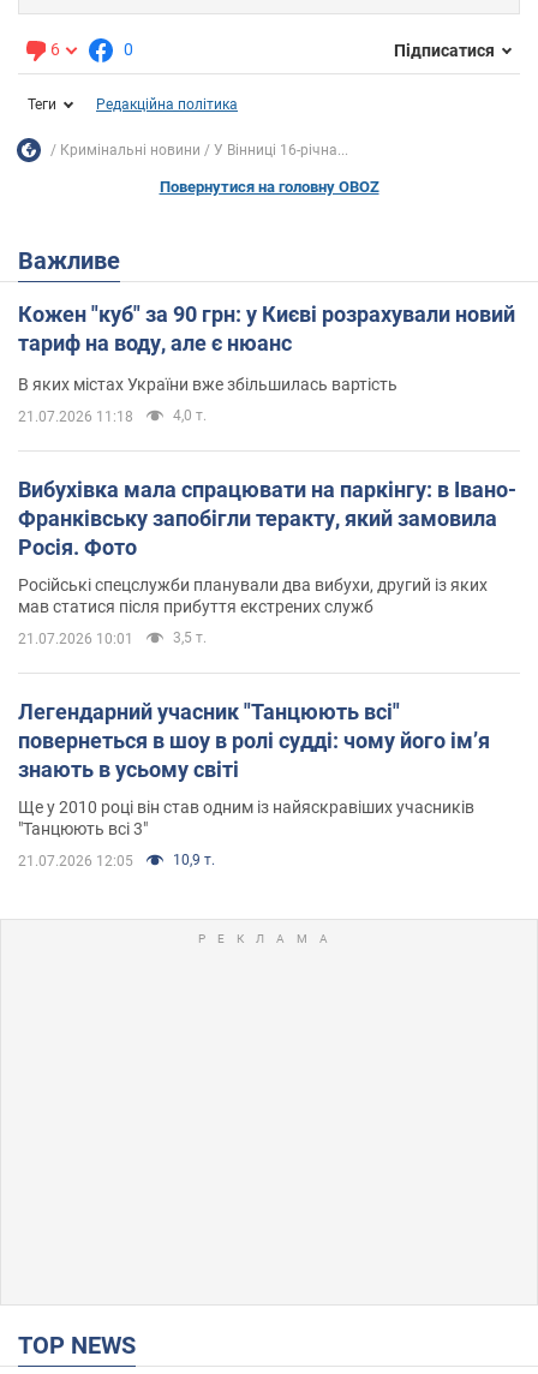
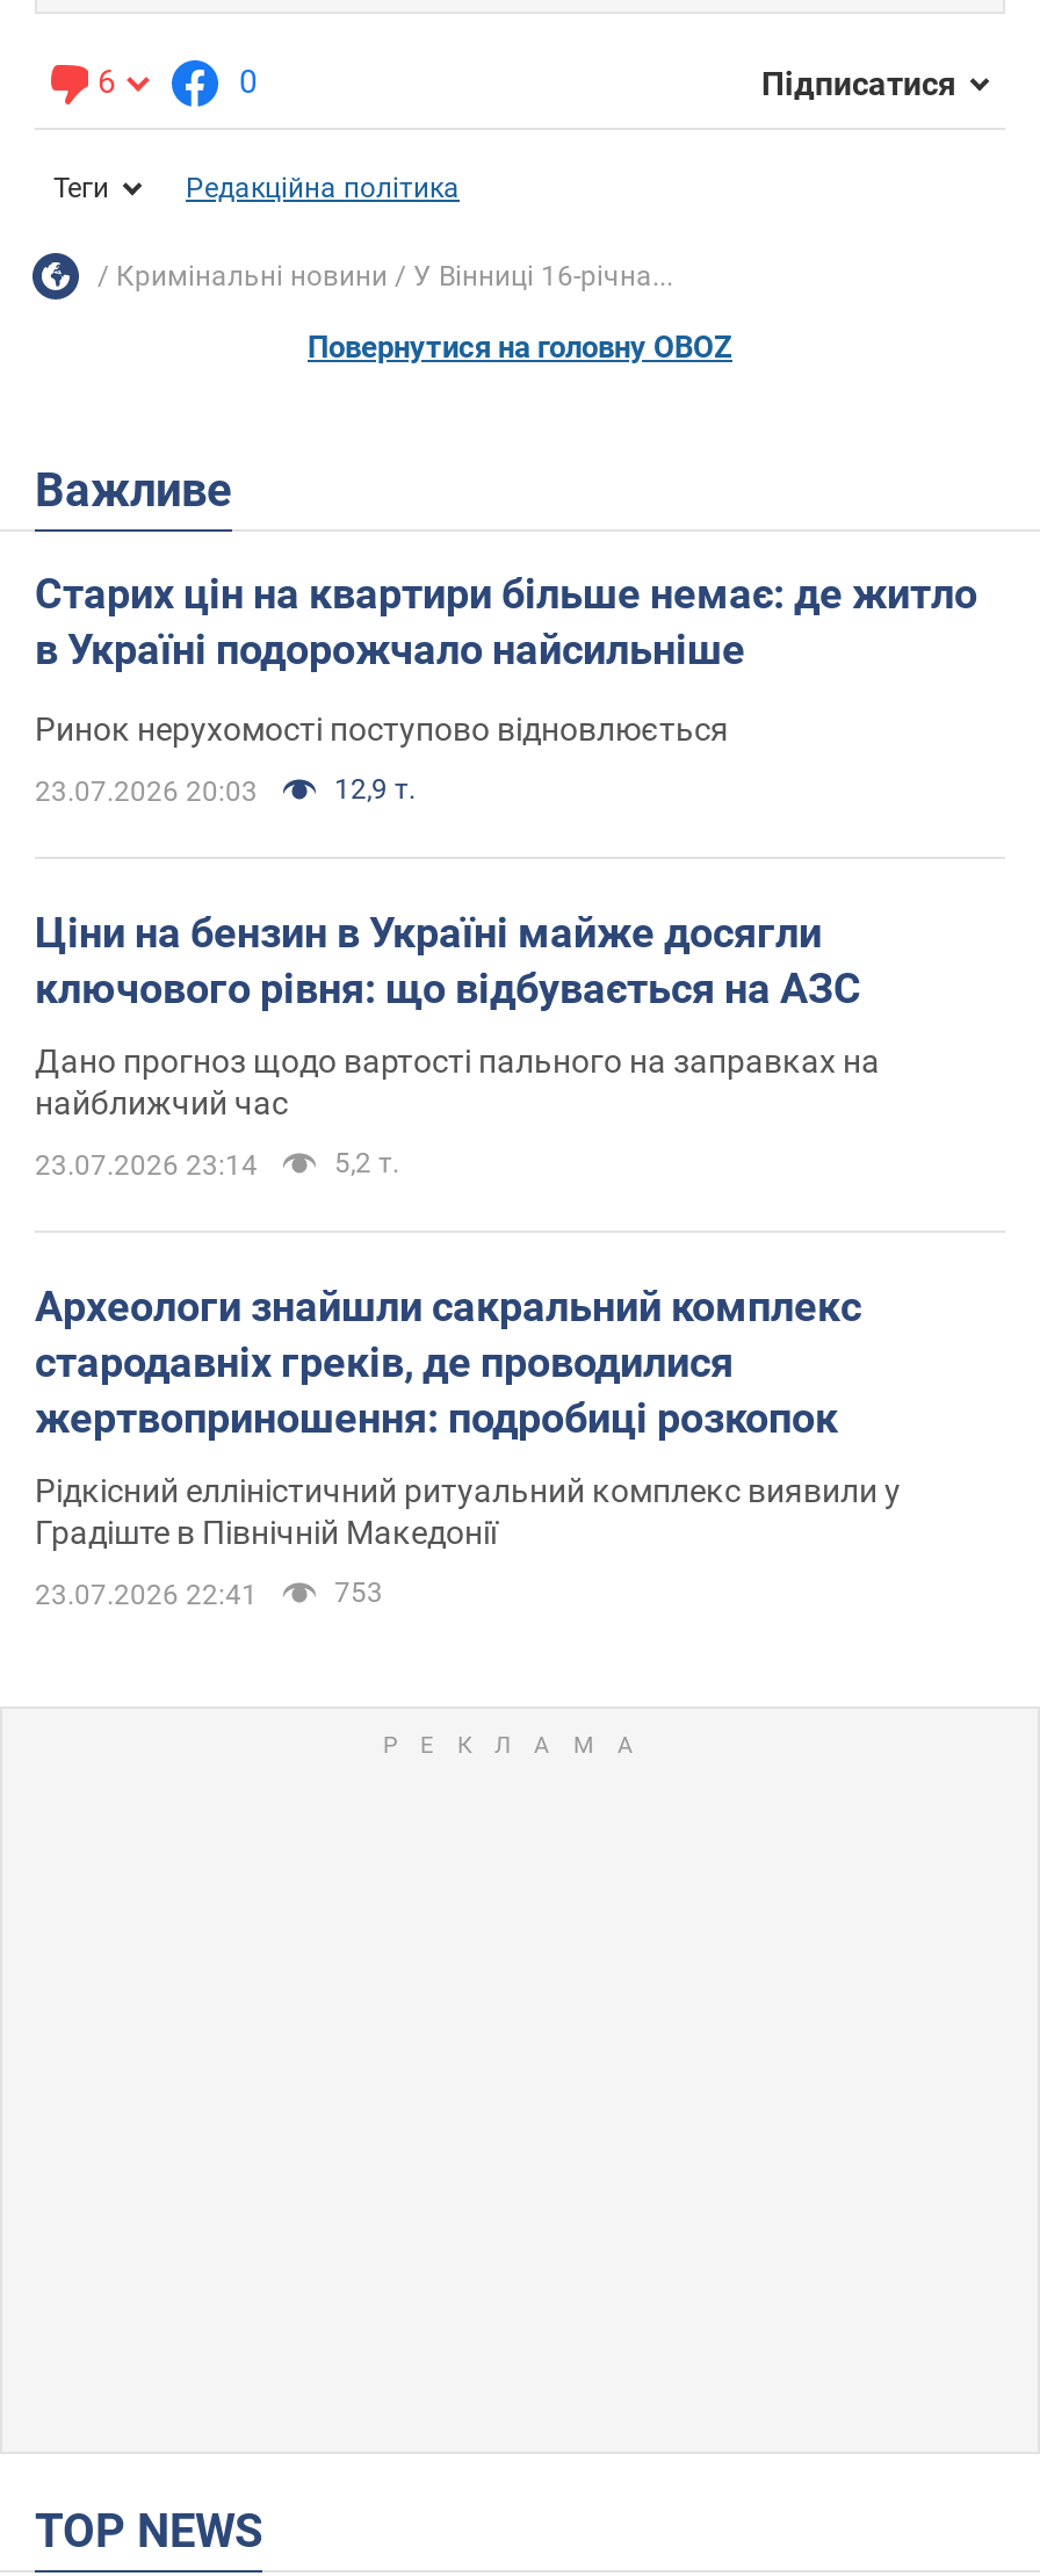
- Кожен "куб" за 90 грн: у Києві розрахували новий
- тариф на воду, але є нюанс
+ Старих цін на квартири більше немає: де житло
+ в Україні подорожчало найсильніше

- В яких містах України вже збільшилась вартість
+ Ринок нерухомості поступово відновлюється

- 21.07.2026 11:18
- 4,0 т.
+ 23.07.2026 20:03
+ 12,9 т.

- Вибухівка мала спрацювати на паркінгу: в Івано-
- Франківську запобігли теракту, який замовила
- Росія. Фото
+ Ціни на бензин в Україні майже досягли
+ ключового рівня: що відбувається на АЗС

- Російські спецслужби планували два вибухи, другий із яких
- мав статися після прибуття екстрених служб
+ Дано прогноз щодо вартості пального на заправках на
+ найближчий час

- 21.07.2026 10:01
- 3,5 т.
+ 23.07.2026 23:14
+ 5,2 т.

- Легендарний учасник "Танцюють всі"
- повернеться в шоу в ролі судді: чому його імʼя
- знають в усьому світі
+ Археологи знайшли сакральний комплекс
+ стародавніх греків, де проводилися
+ жертвоприношення: подробиці розкопок

- Ще у 2010 році він став одним із найяскравіших учасників
- "Танцюють всі 3"
+ Рідкісний елліністичний ритуальний комплекс виявили у
+ Градіште в Північній Македонії

- 21.07.2026 12:05
- 10,9 т.
+ 23.07.2026 22:41
+ 753
